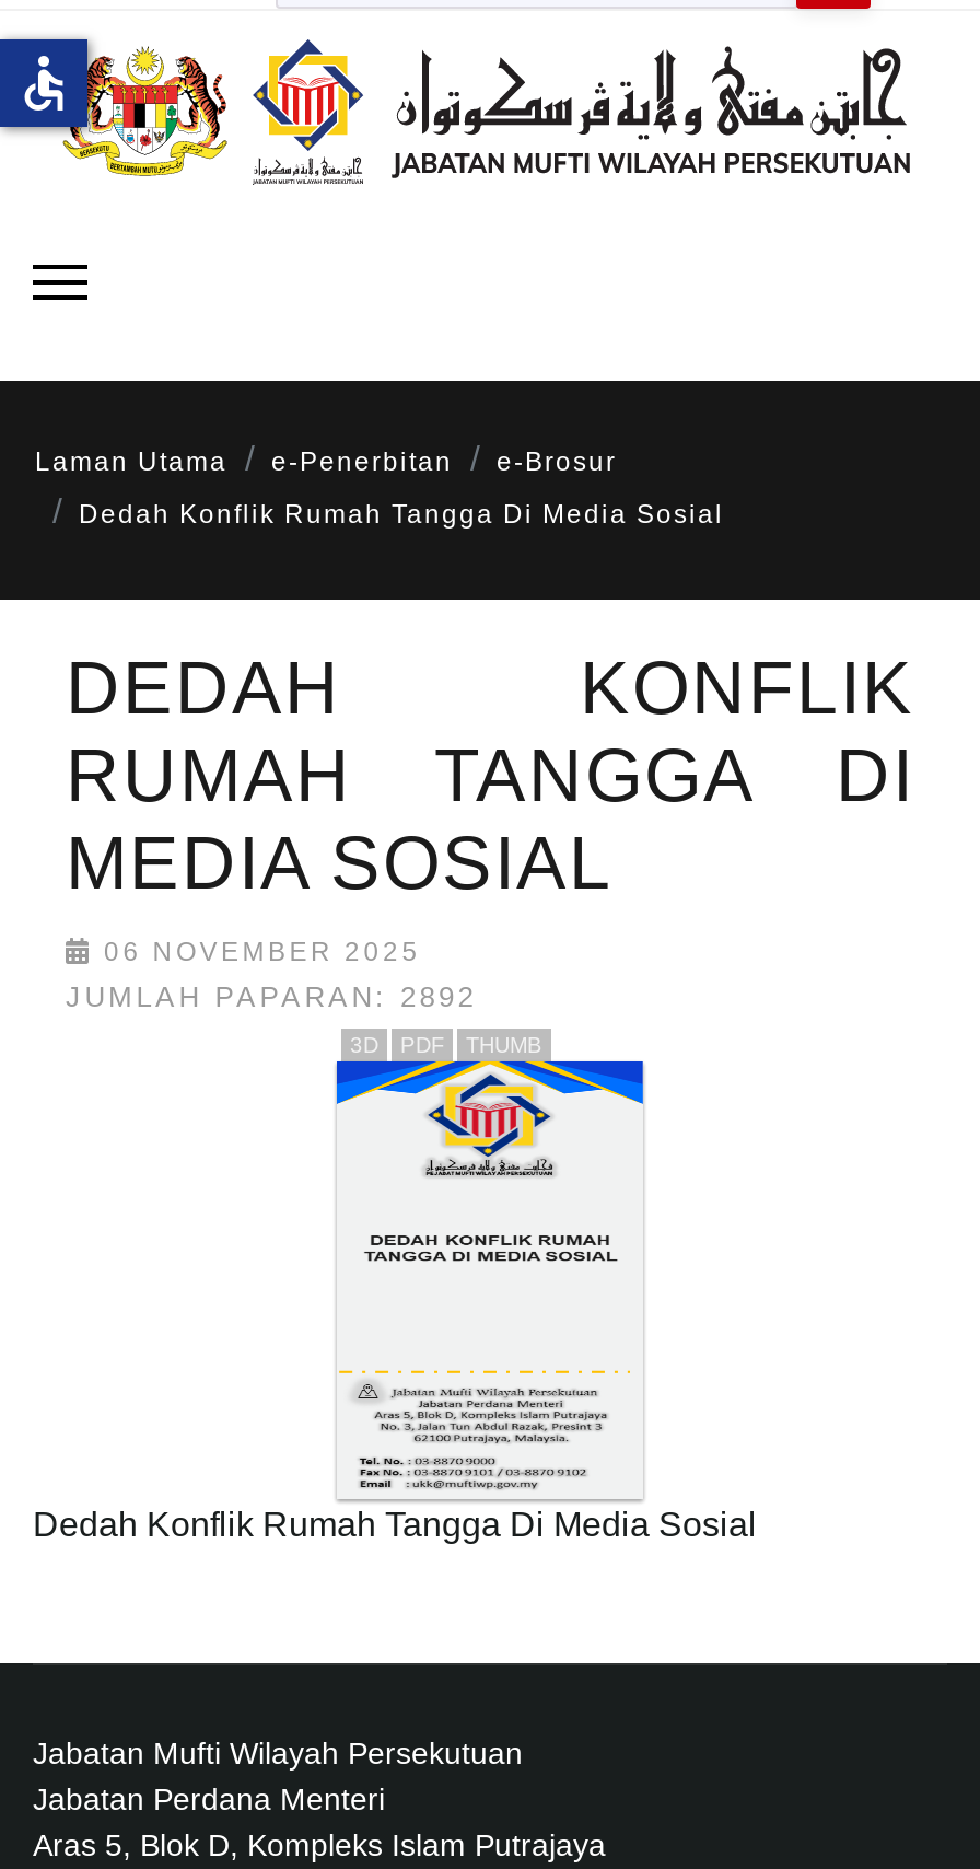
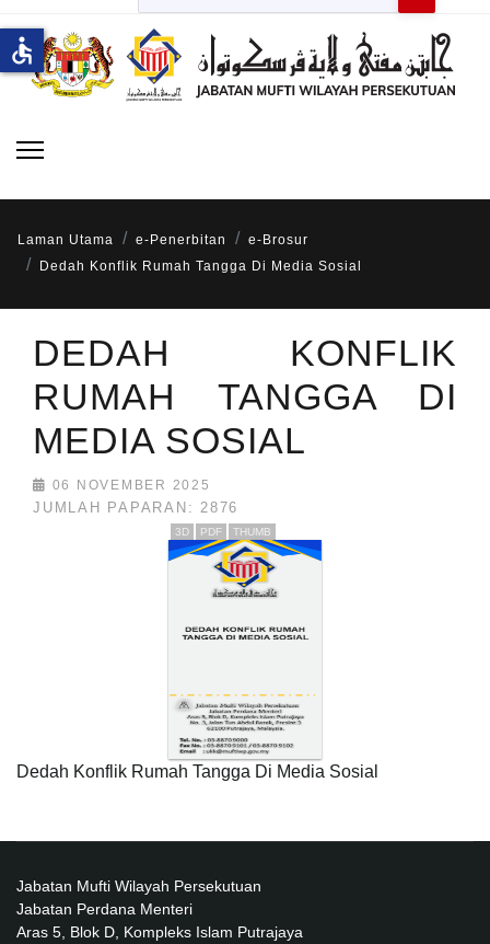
- JUMLAH PAPARAN: 2892
+ JUMLAH PAPARAN: 2876
